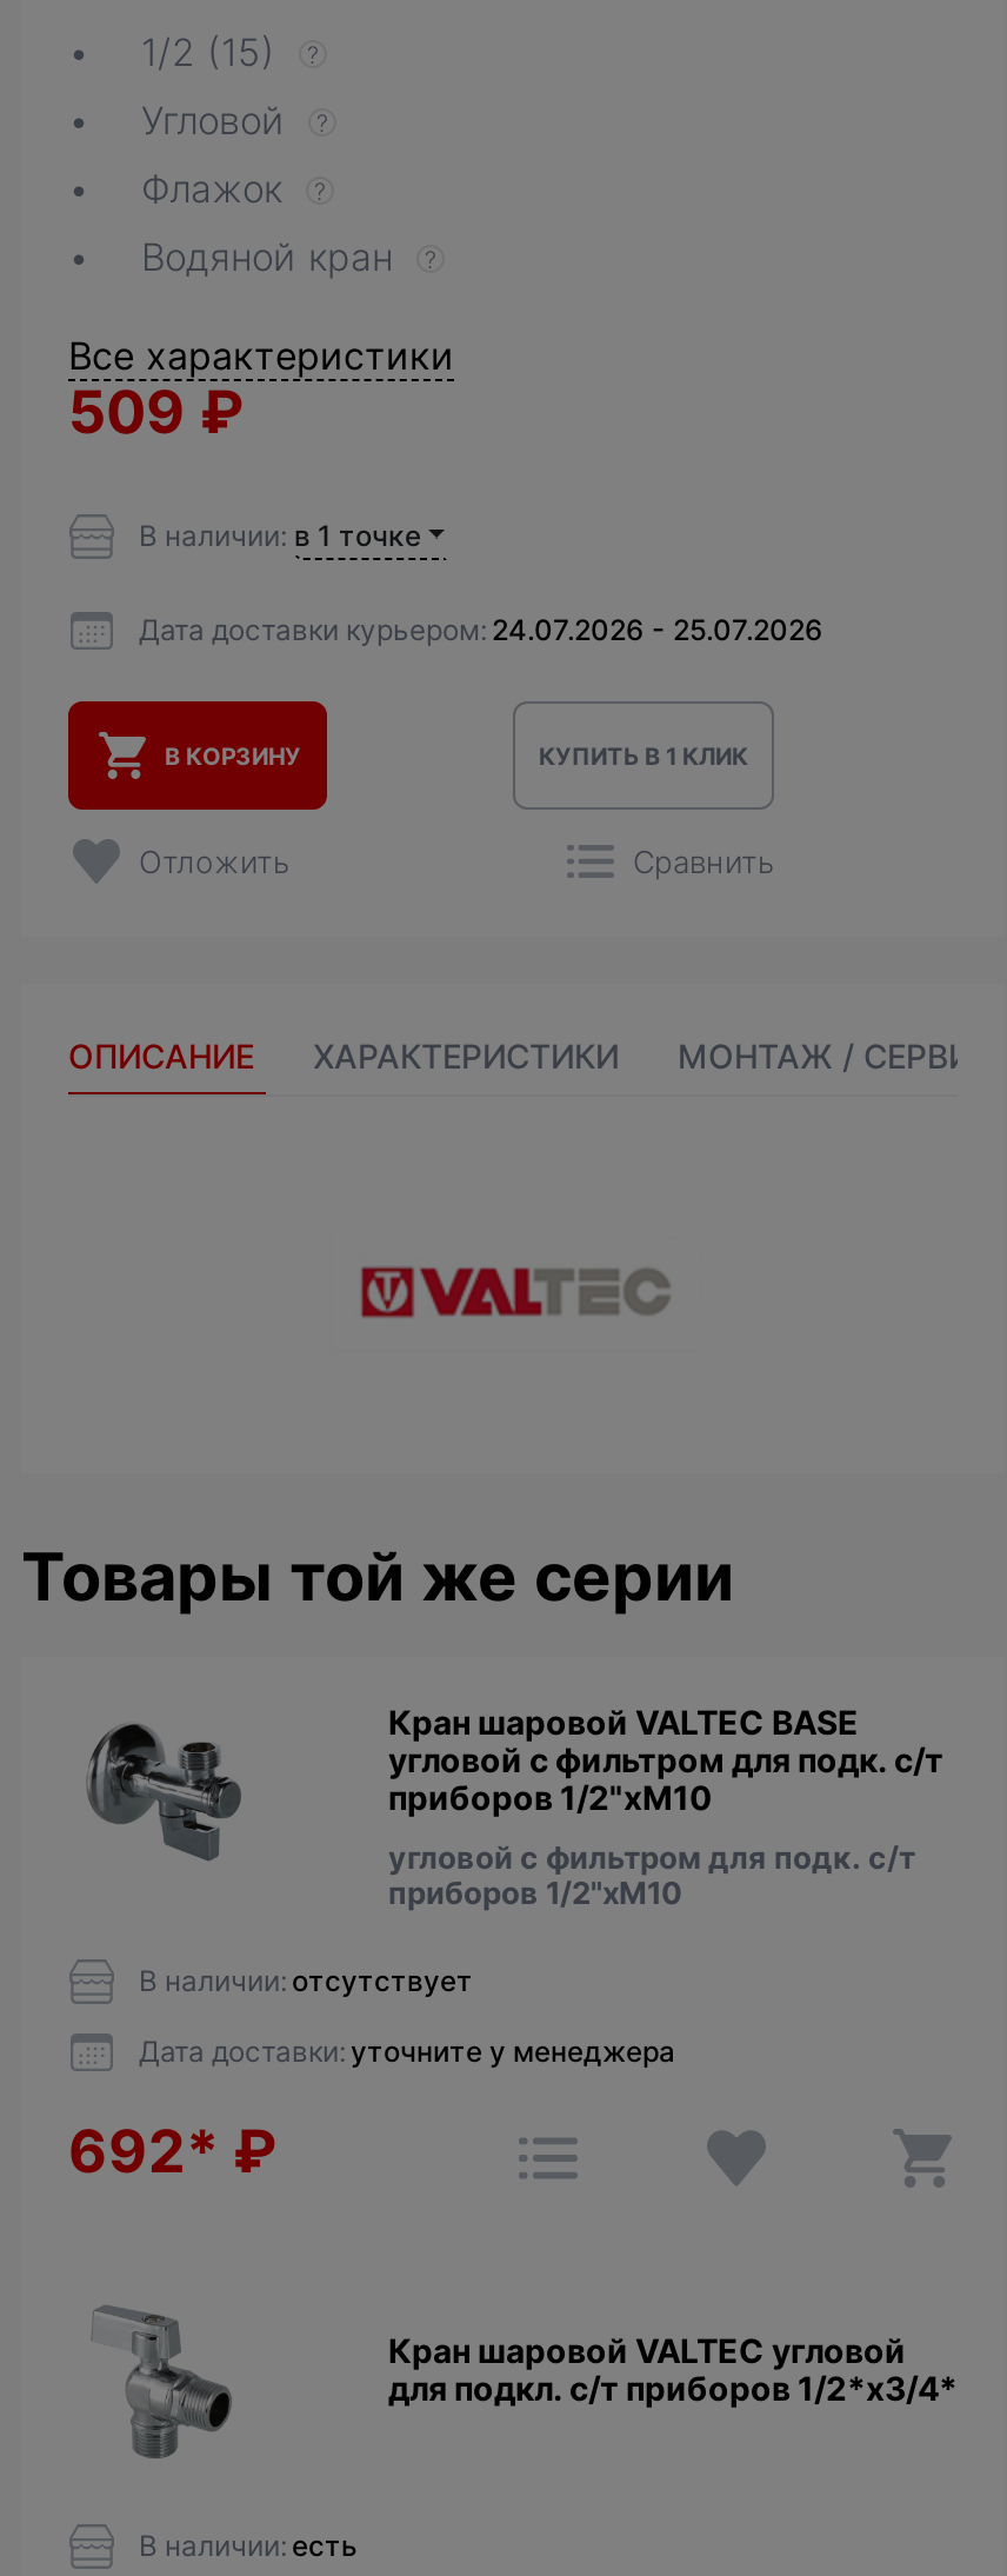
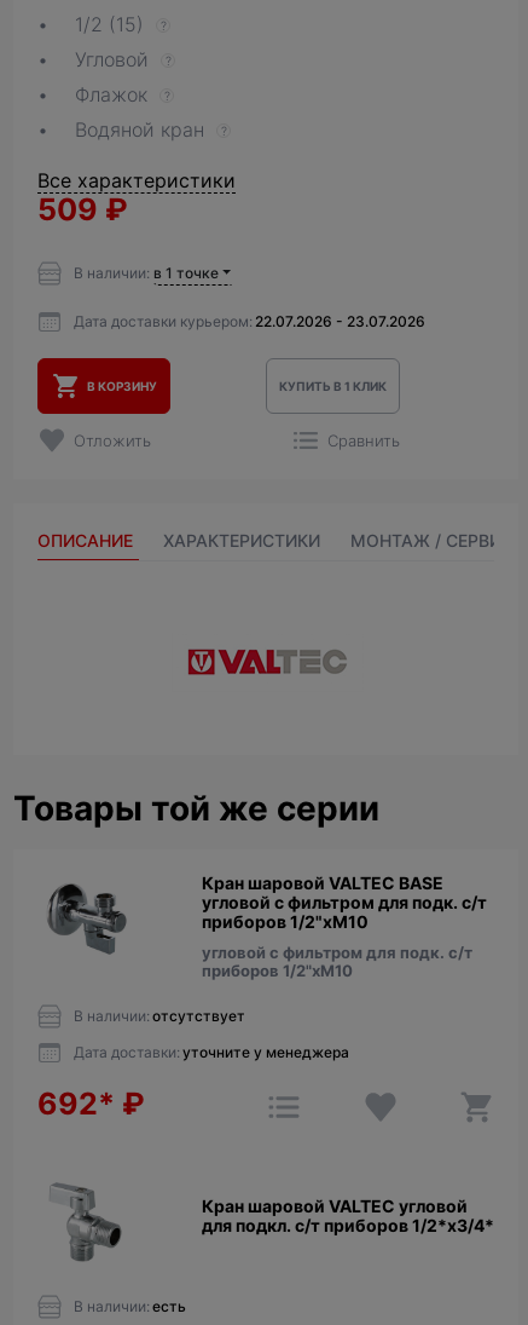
- Дата доставки курьером: 24.07.2026 - 25.07.2026
+ Дата доставки курьером: 22.07.2026 - 23.07.2026
